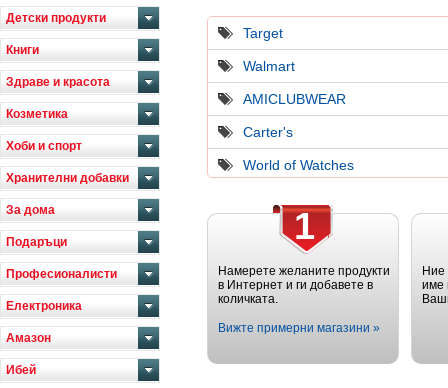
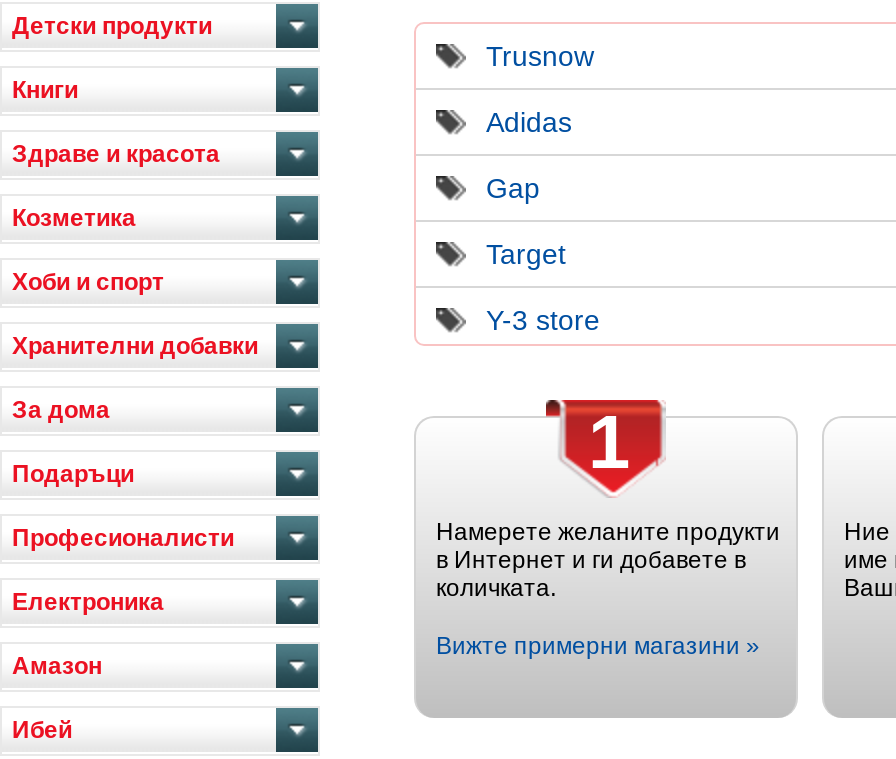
+ Trusnow
+ Adidas
+ Gap

moved down: Target

- Walmart
- AMICLUBWEAR
- Carter's
- World of Watches
+ Y-3 store
